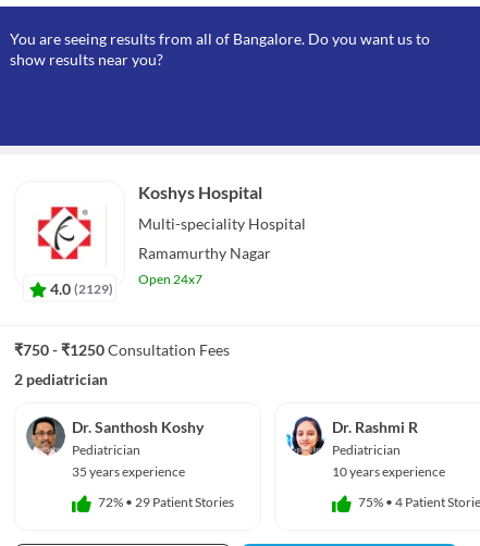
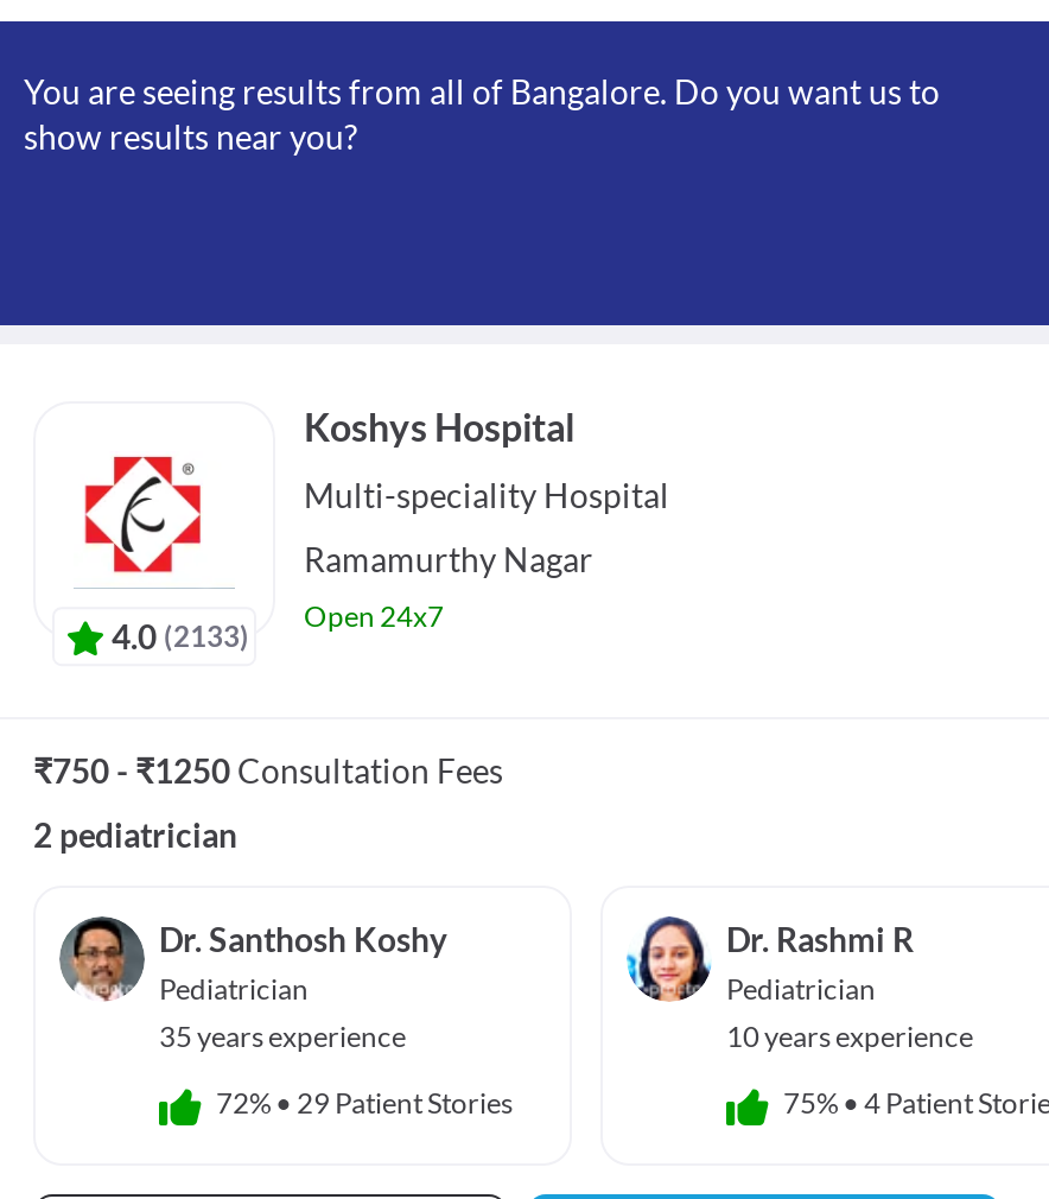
- 4.0 (2129) Open 24x7
+ 4.0 (2133) Open 24x7
